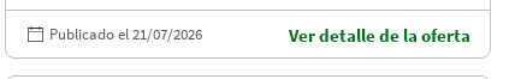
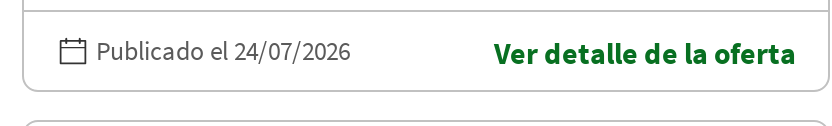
- Publicado el 21/07/2026
+ Publicado el 24/07/2026
